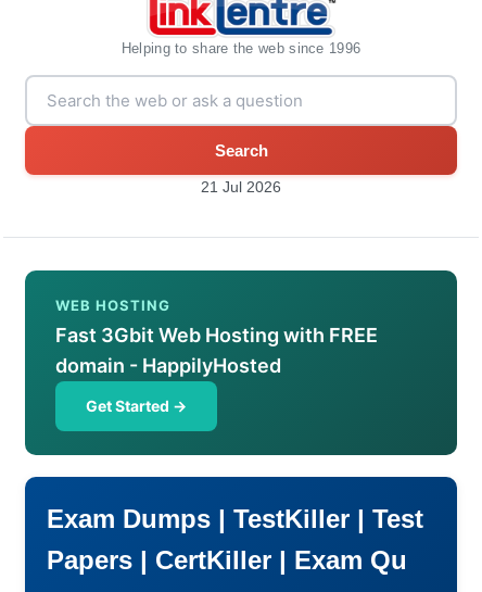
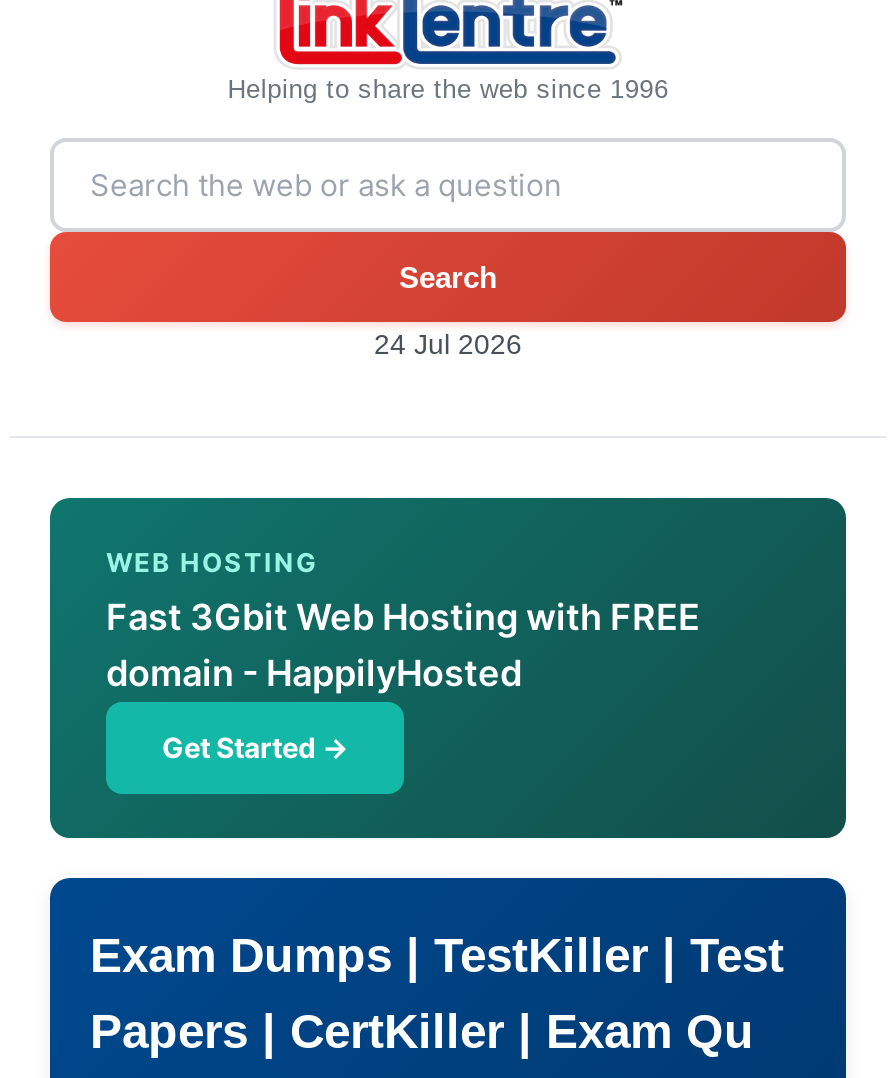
- 21 Jul 2026
+ 24 Jul 2026
